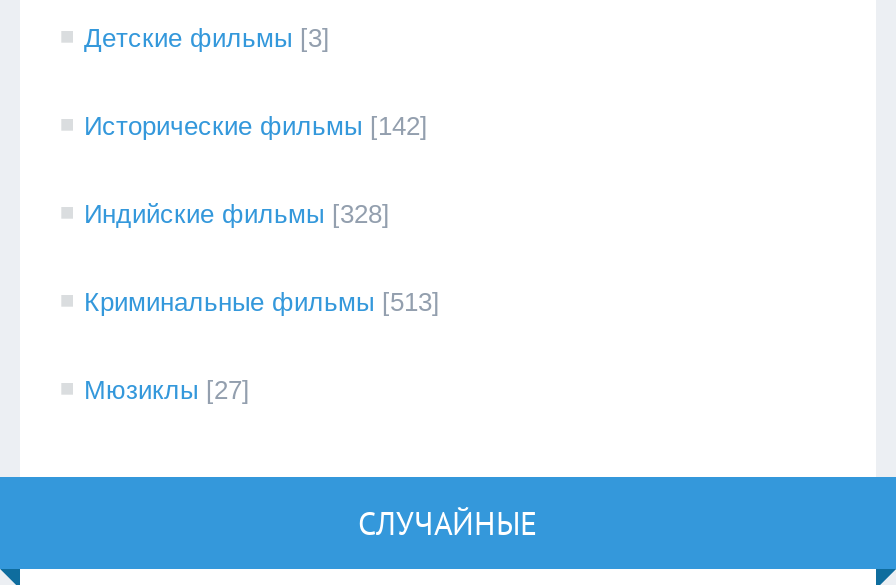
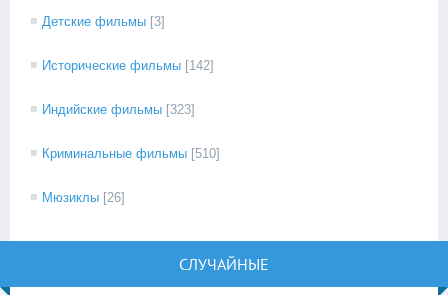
- Индийские фильмы [328]
+ Индийские фильмы [323]

- Криминальные фильмы [513]
+ Криминальные фильмы [510]

- Мюзиклы [27]
+ Мюзиклы [26]
